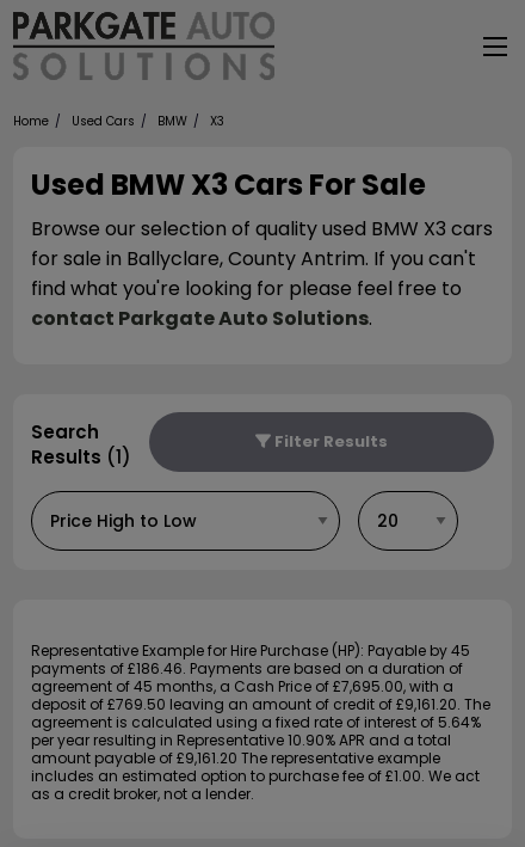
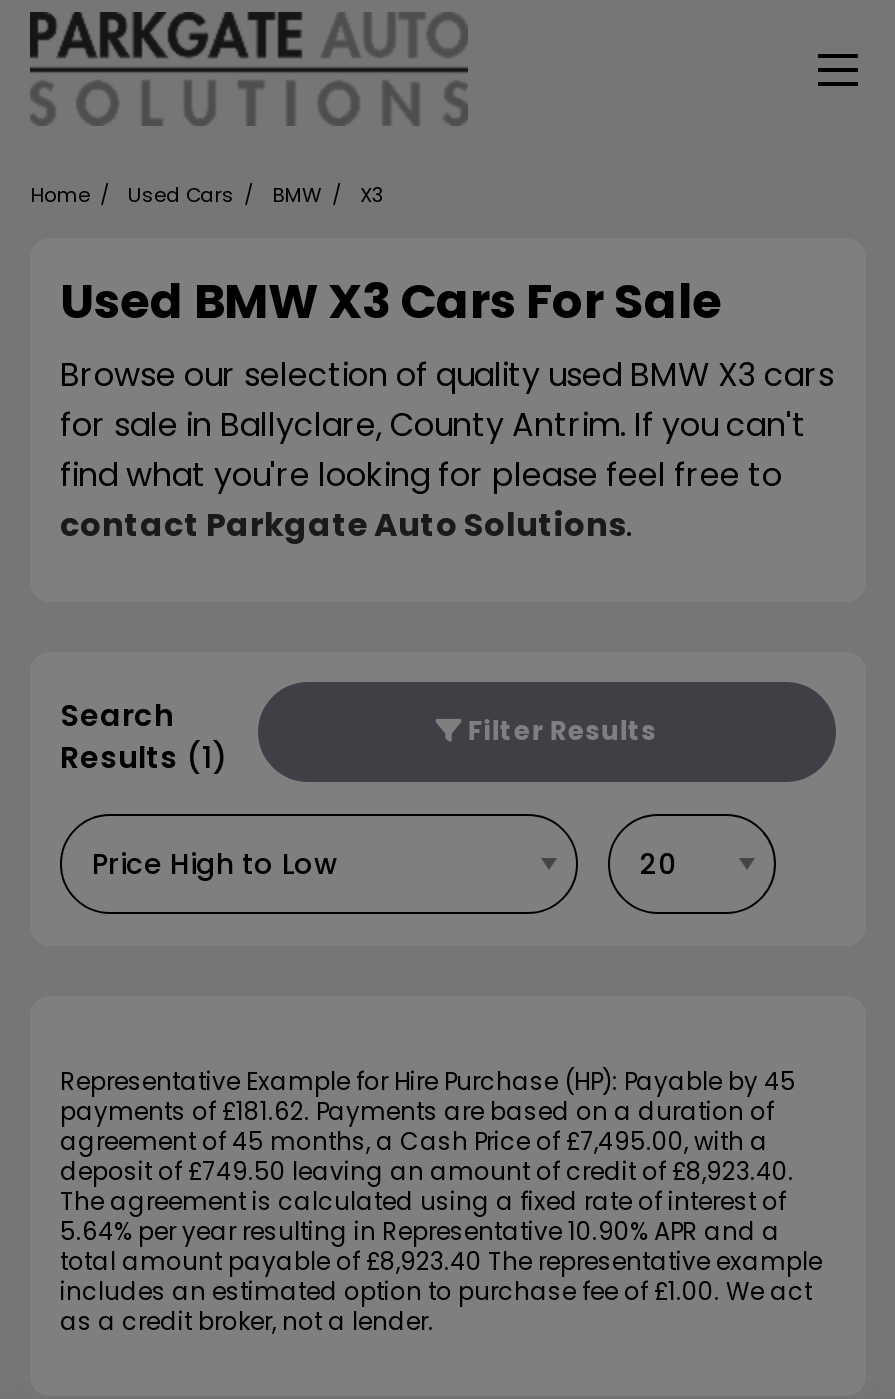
- payments of £186.46. Payments are based on a duration of
- agreement of 45 months, a Cash Price of £7,695.00, with a
- deposit of £769.50 leaving an amount of credit of £9,161.20. The
- agreement is calculated using a fixed rate of interest of 5.64%
- per year resulting in Representative 10.90% APR and a total
- amount payable of £9,161.20 The representative example
+ payments of £181.62. Payments are based on a duration of
+ agreement of 45 months, a Cash Price of £7,495.00, with a
+ deposit of £749.50 leaving an amount of credit of £8,923.40.
+ The agreement is calculated using a fixed rate of interest of
+ 5.64% per year resulting in Representative 10.90% APR and a
+ total amount payable of £8,923.40 The representative example
